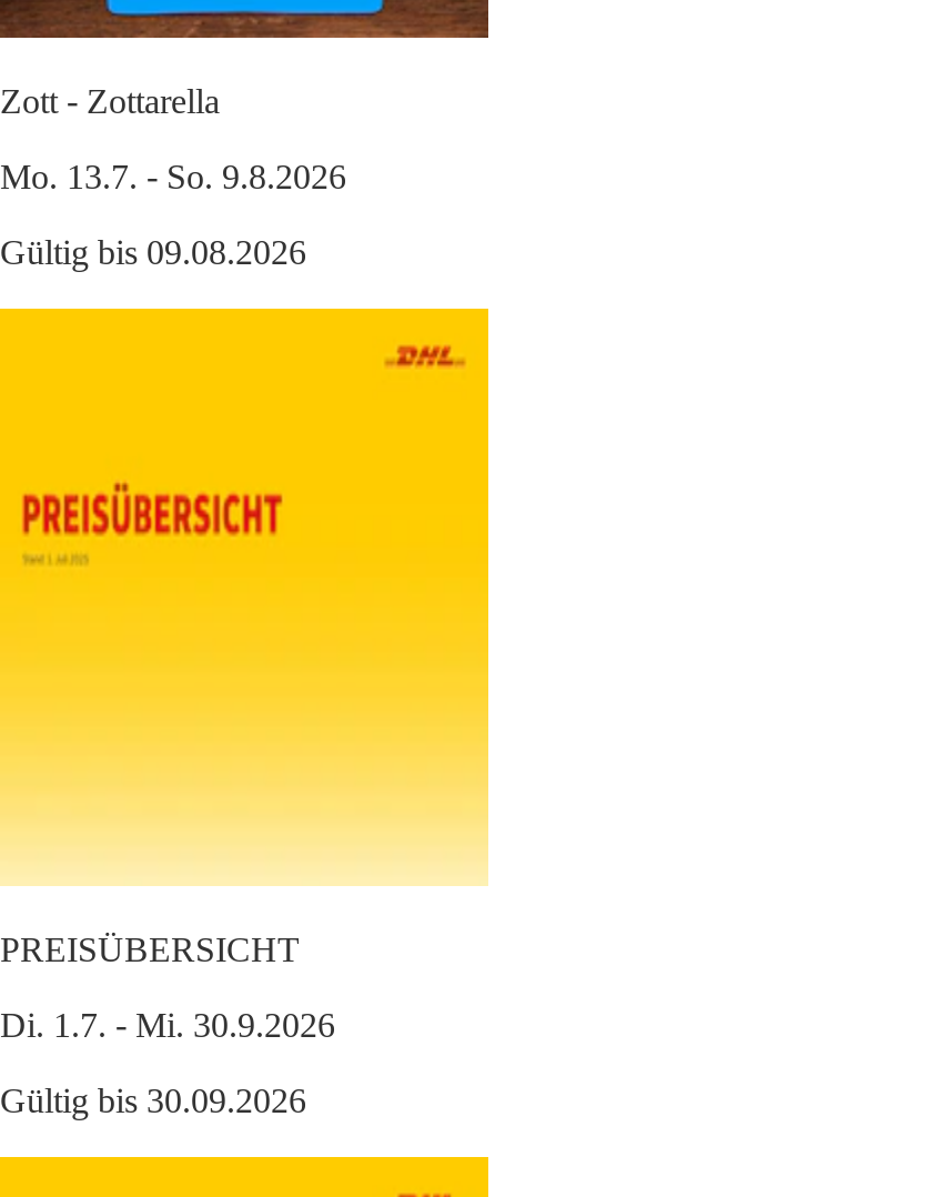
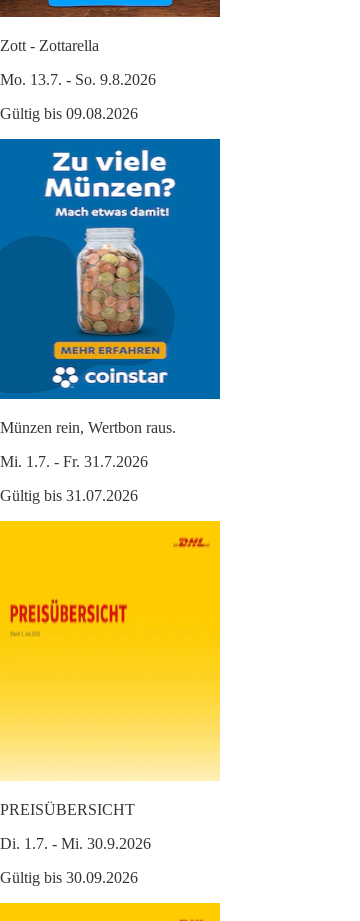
+ [image]
+ Münzen rein, Wertbon raus.
+ Mi. 1.7. - Fr. 31.7.2026
+ Gültig bis 31.07.2026
